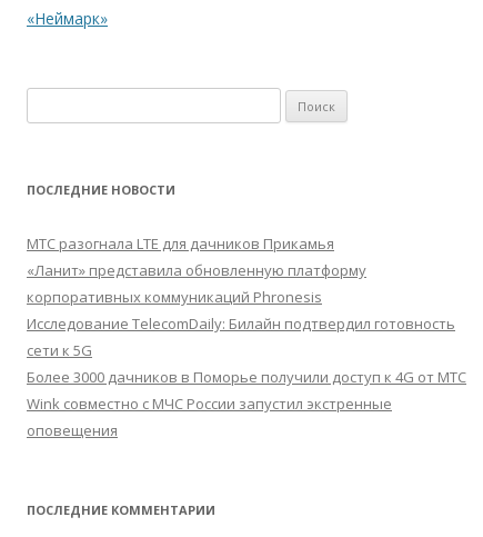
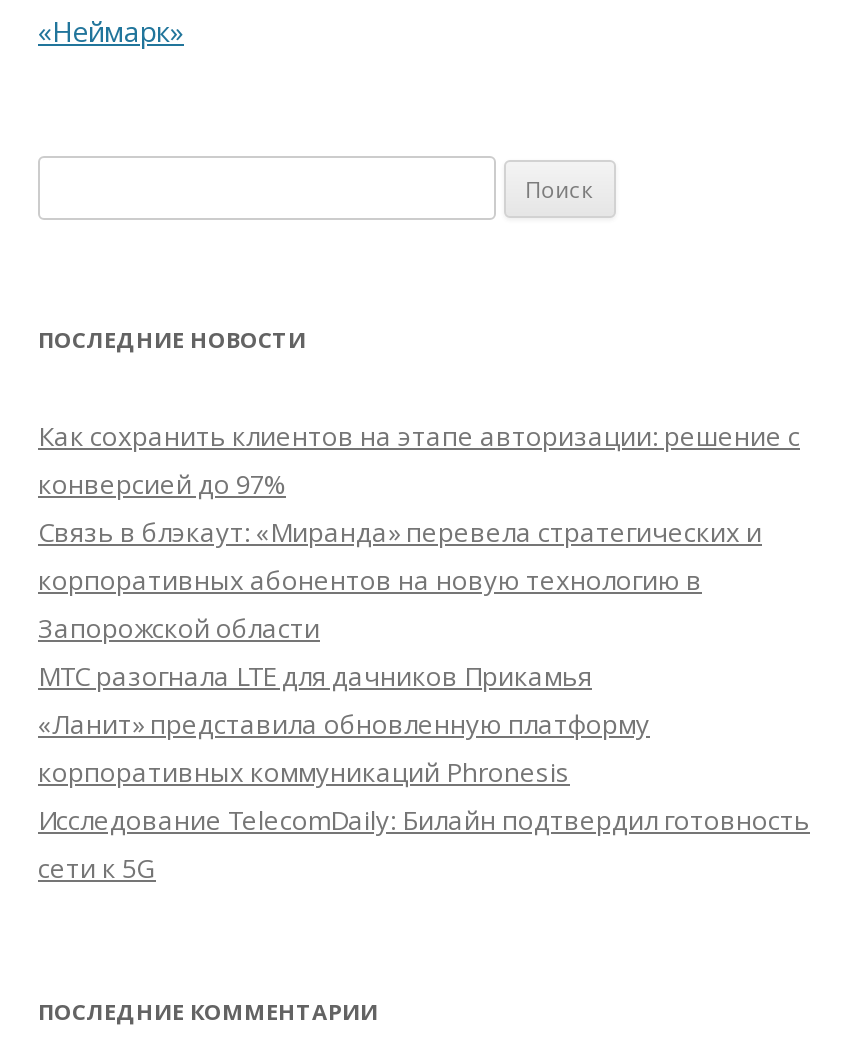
+ Как сохранить клиентов на этапе авторизации: решение с
+ конверсией до 97%
+ Связь в блэкаут: «Миранда» перевела стратегических и
+ корпоративных абонентов на новую технологию в
+ Запорожской области

moved down: МТС разогнала LTE для дачников Прикамья | «Ланит» представила обновленную платформу | корпоративных коммуникаций Phronesis | Исследование TelecomDaily: Билайн подтвердил готовность | сети к 5G

- Более 3000 дачников в Поморье получили доступ к 4G от МТС
- Wink совместно с МЧС России запустил экстренные
- оповещения
